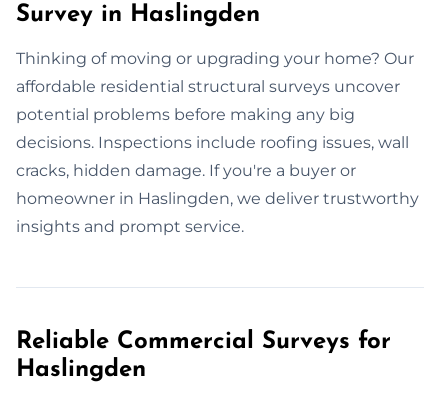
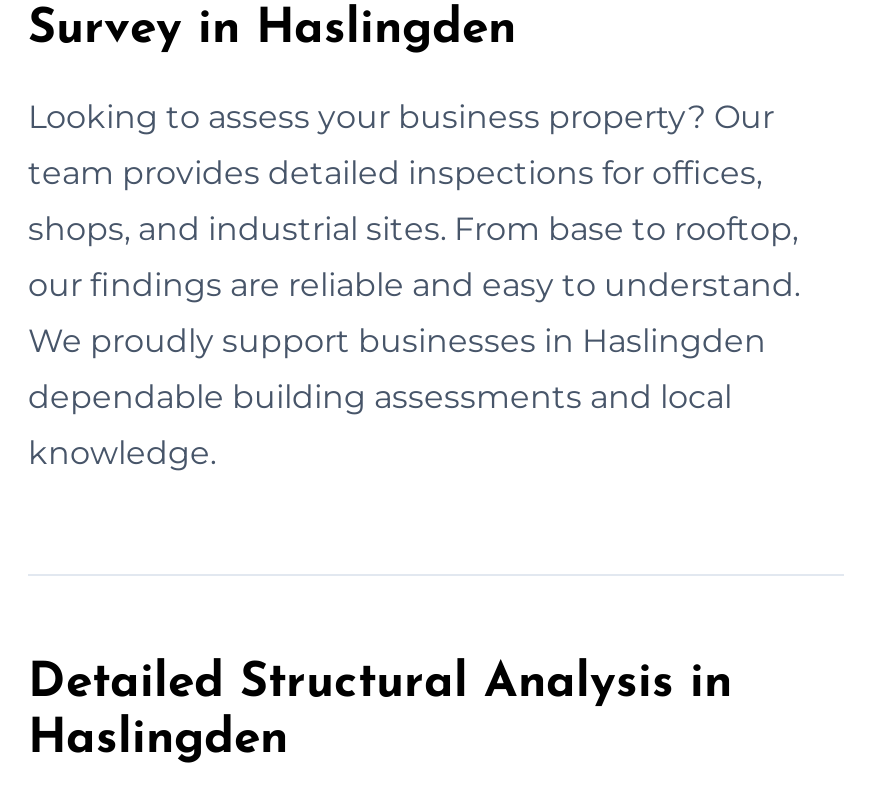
- Thinking of moving or upgrading your home? Our
+ Looking to assess your business property? Our

- affordable residential structural surveys uncover
+ team provides detailed inspections for offices,

- potential problems before making any big
+ shops, and industrial sites. From base to rooftop,

- decisions. Inspections include roofing issues, wall
+ our findings are reliable and easy to understand.

- cracks, hidden damage. If you're a buyer or
+ We proudly support businesses in Haslingden

- homeowner in Haslingden, we deliver trustworthy
+ dependable building assessments and local

- insights and prompt service.
+ knowledge.

- Reliable Commercial Surveys for
+ Detailed Structural Analysis in
